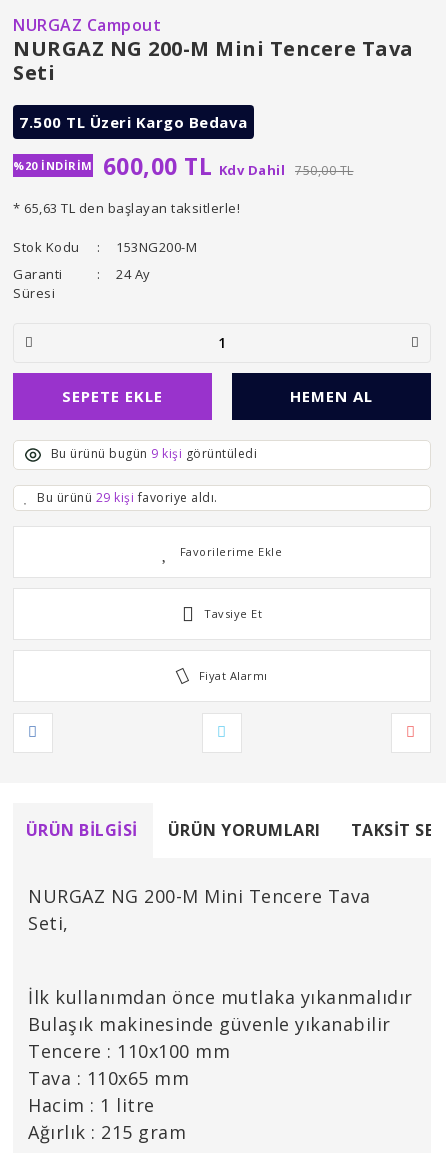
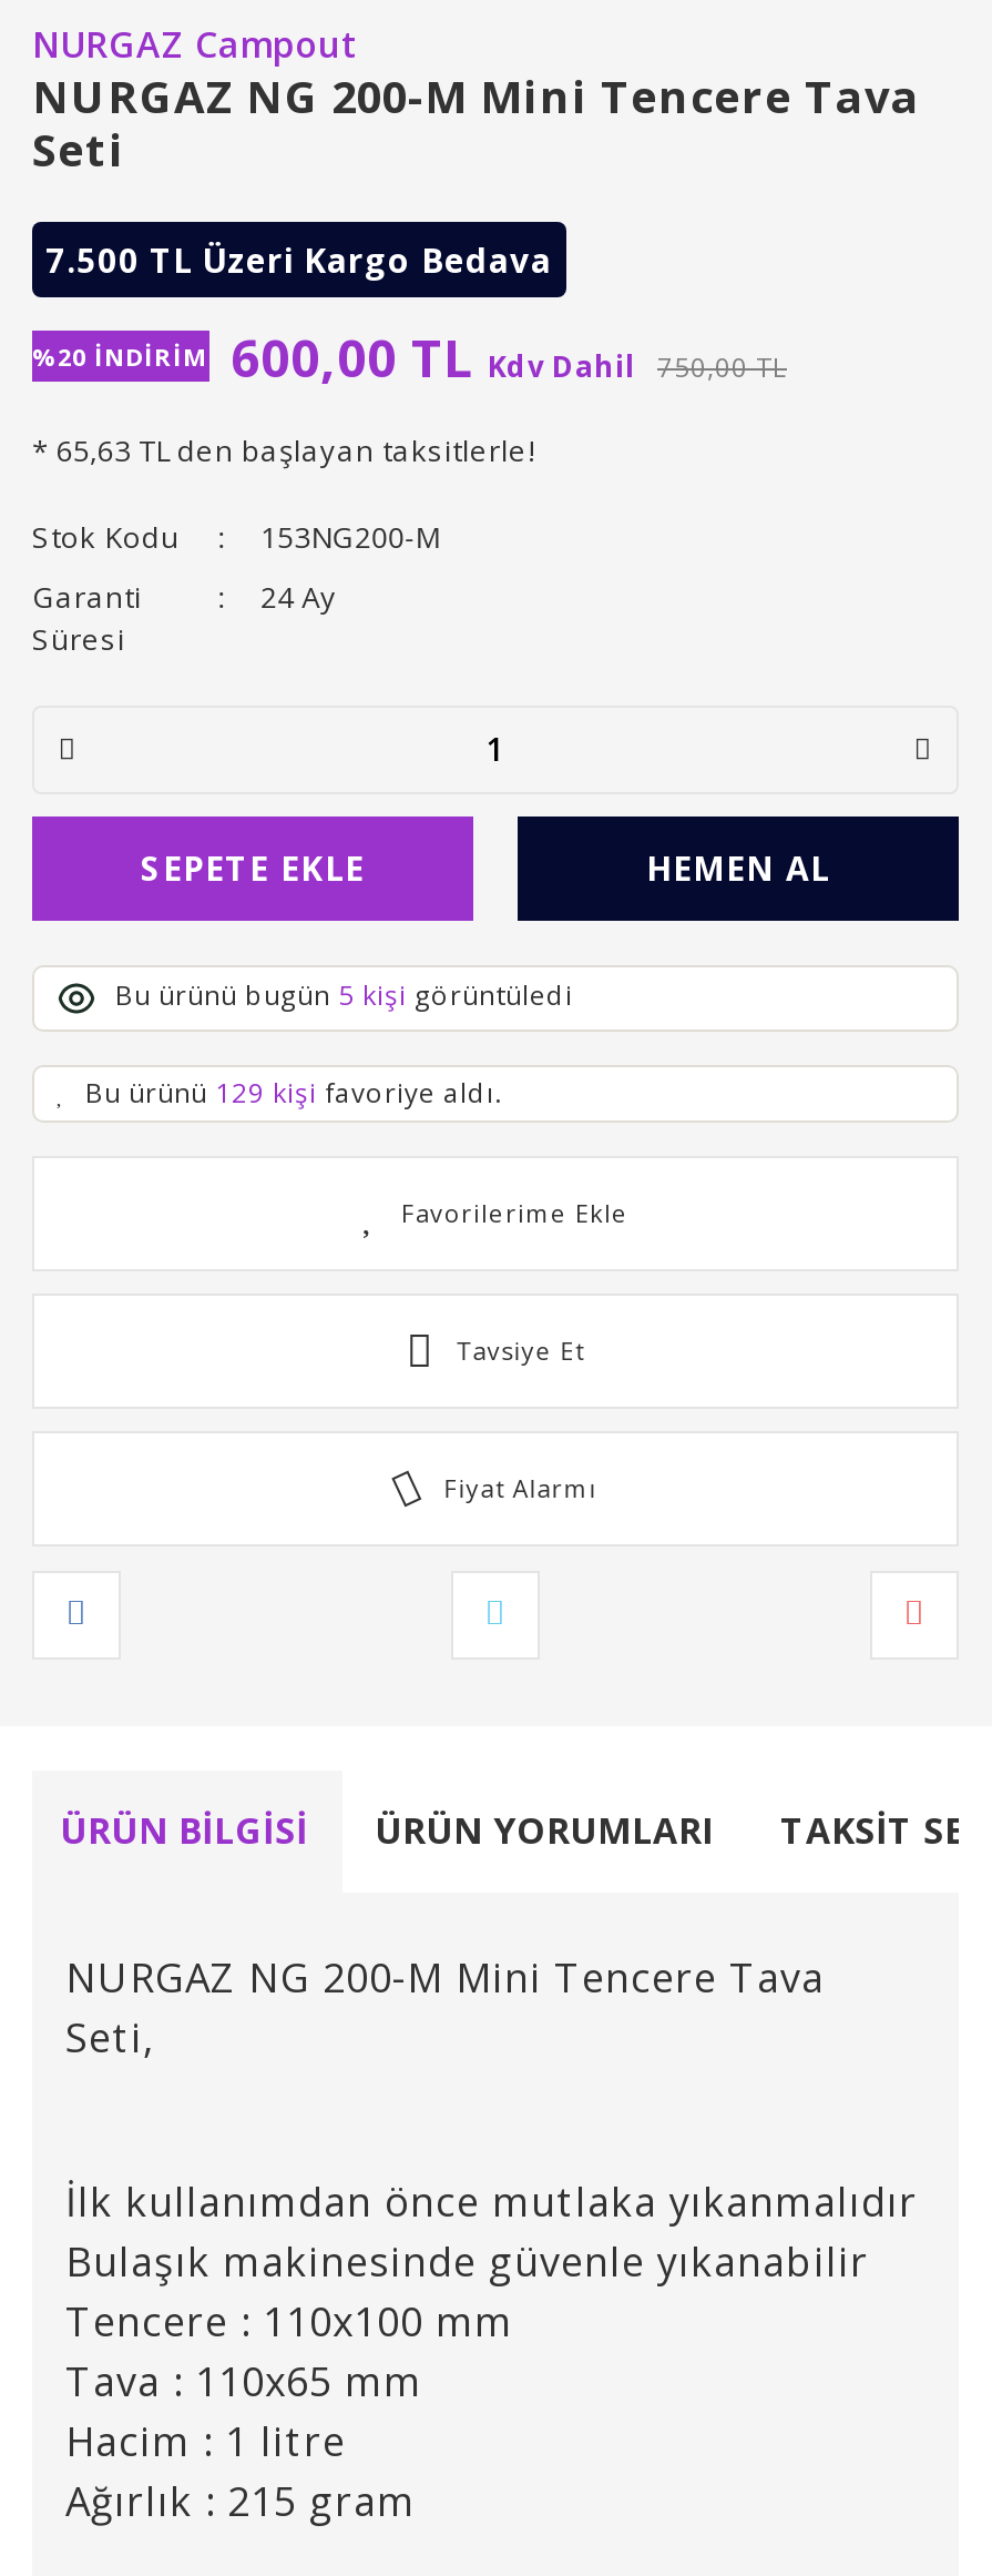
- Bu ürünü bugün 9 kişi görüntüledi
+ Bu ürünü bugün 5 kişi görüntüledi

- Bu ürünü 29 kişi favoriye aldı.
+ Bu ürünü 129 kişi favoriye aldı.
